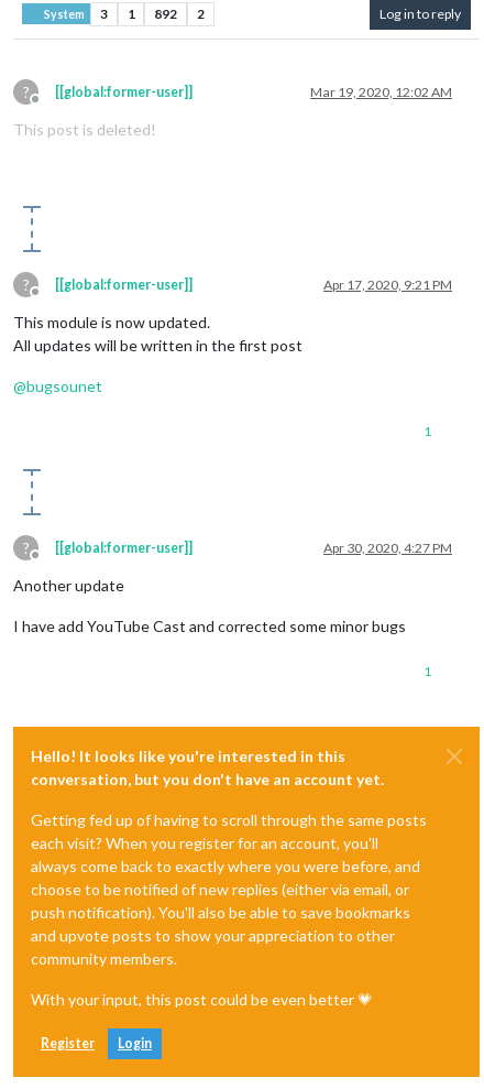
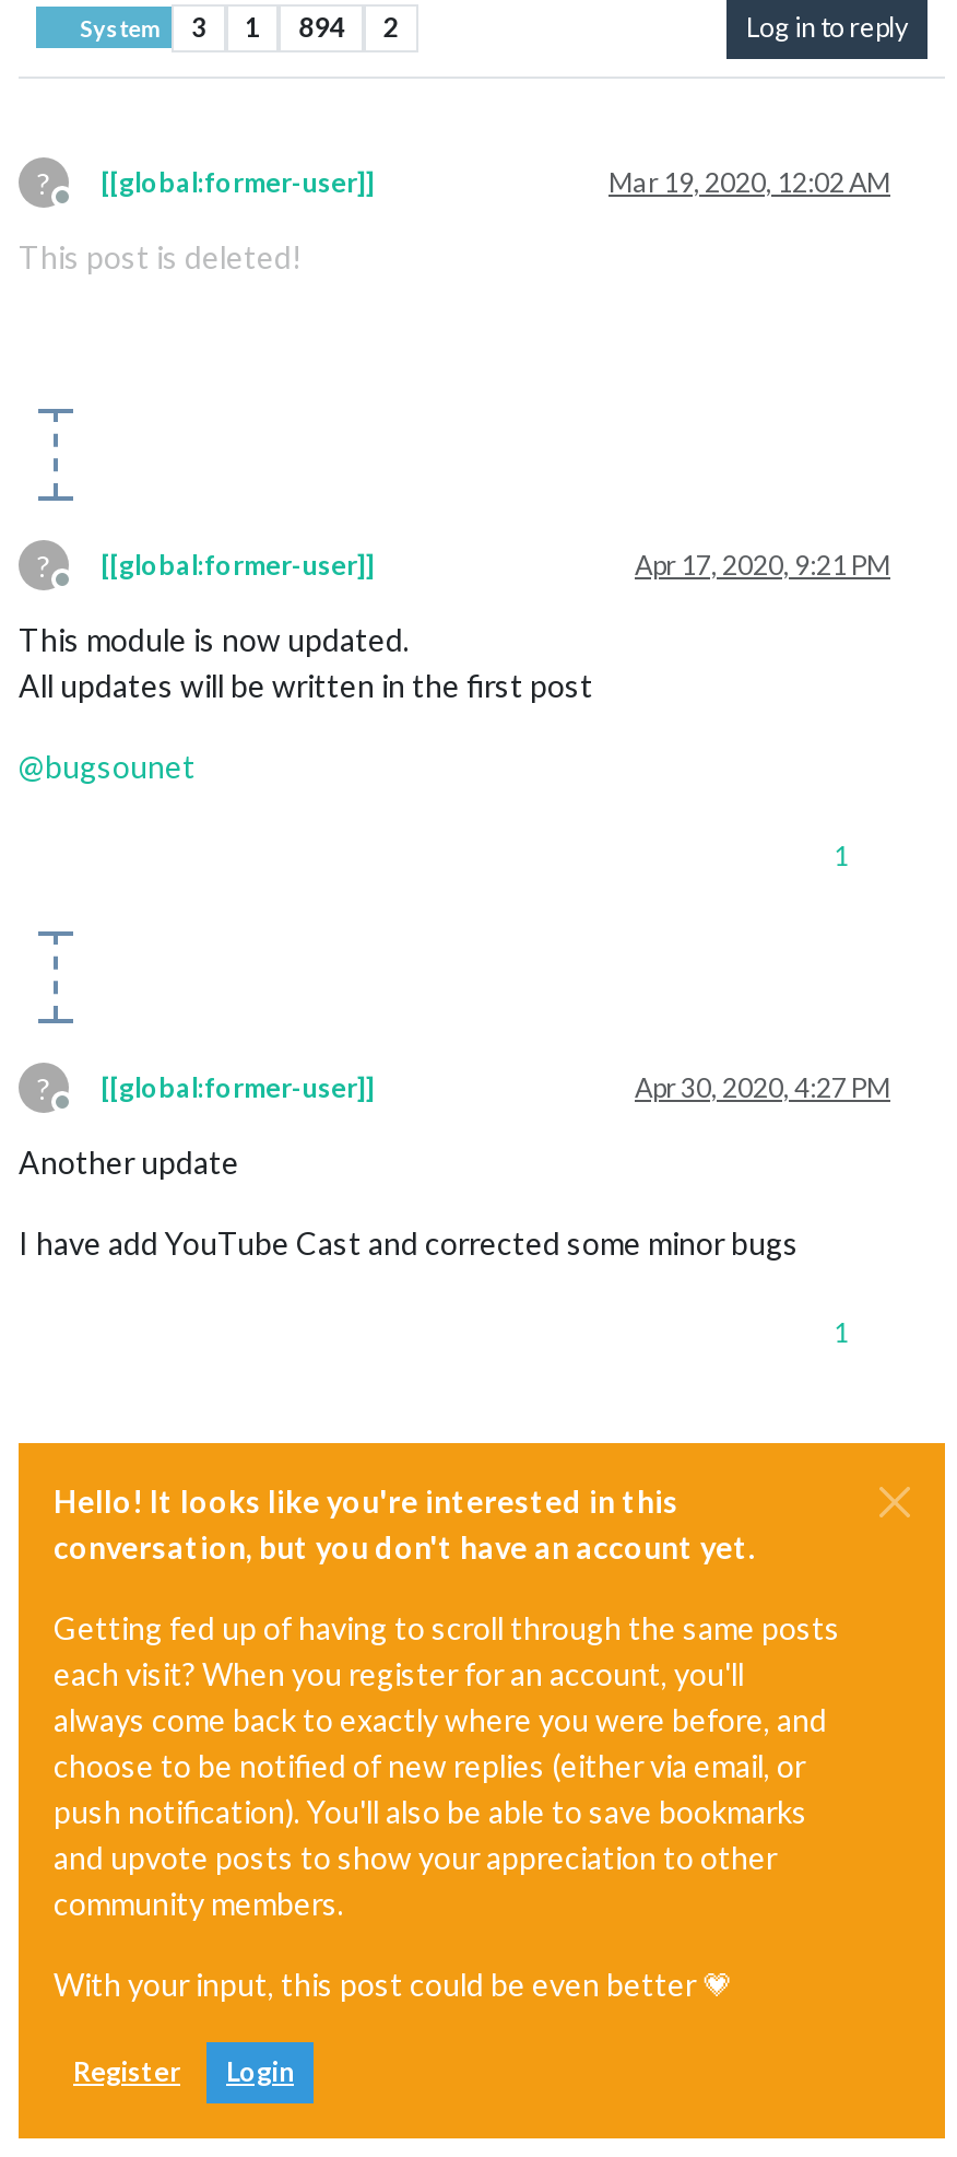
- System 3 1 892 2
+ System 3 1 894 2
